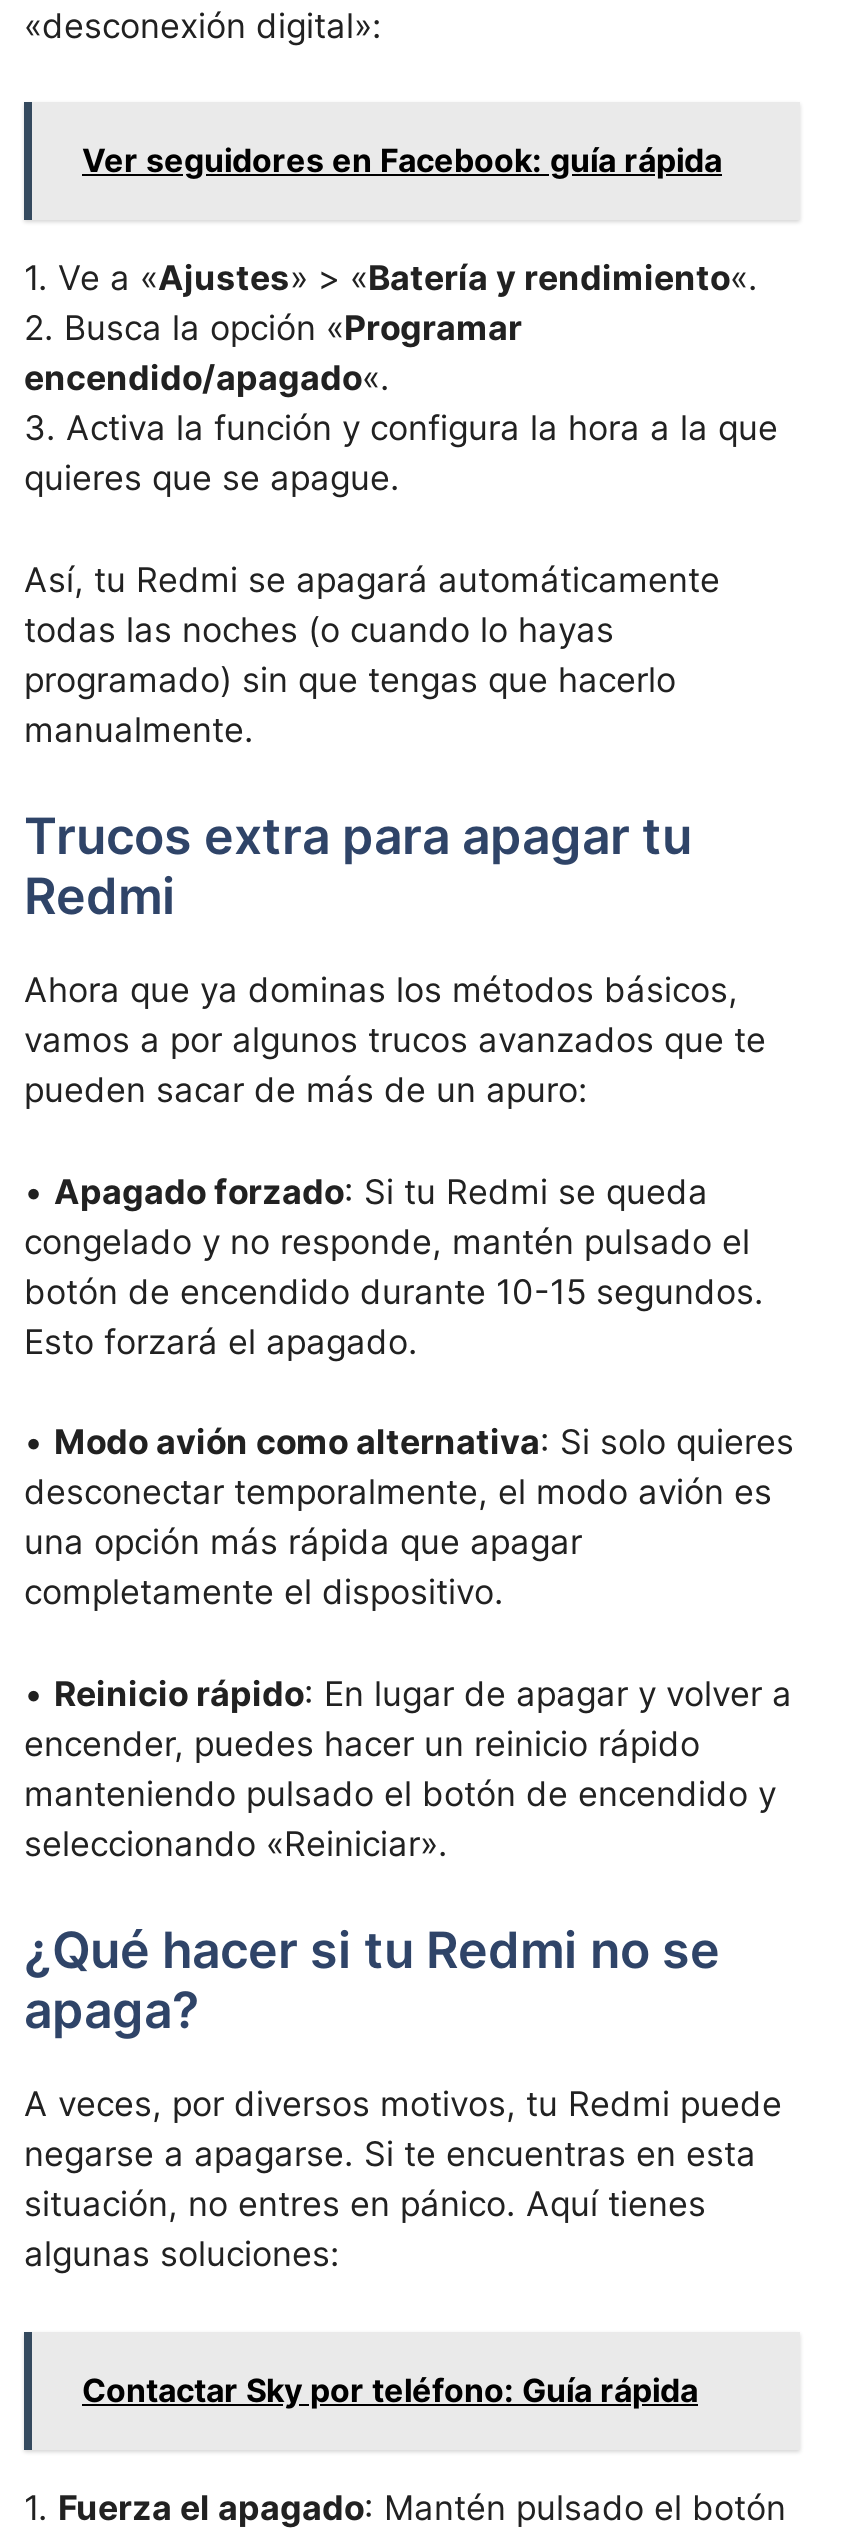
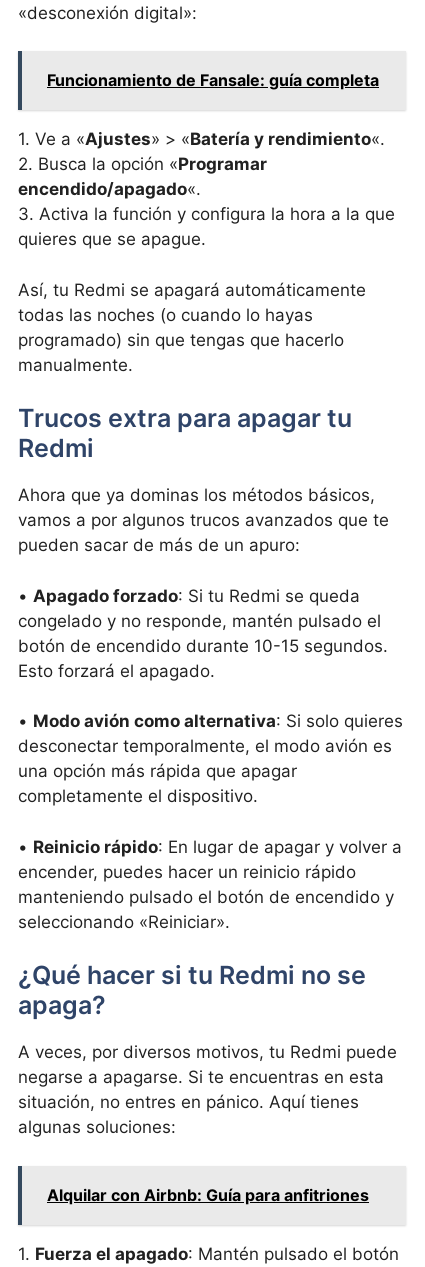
- Ver seguidores en Facebook: guía rápida
+ Funcionamiento de Fansale: guía completa

- Contactar Sky por teléfono: Guía rápida
+ Alquilar con Airbnb: Guía para anfitriones
